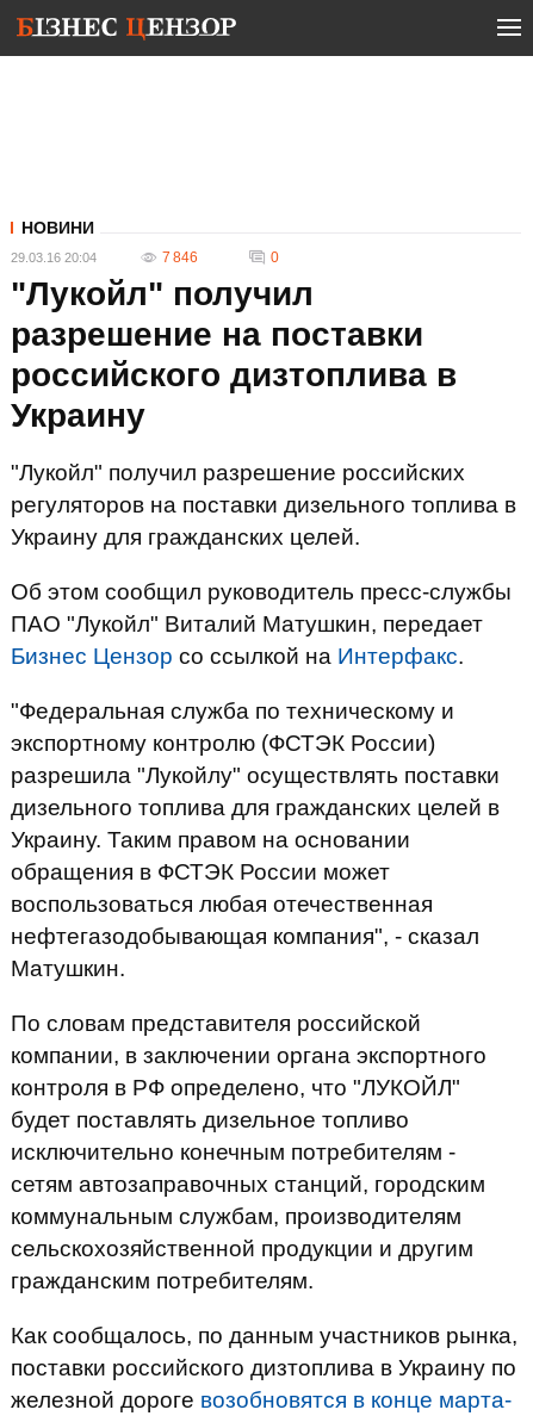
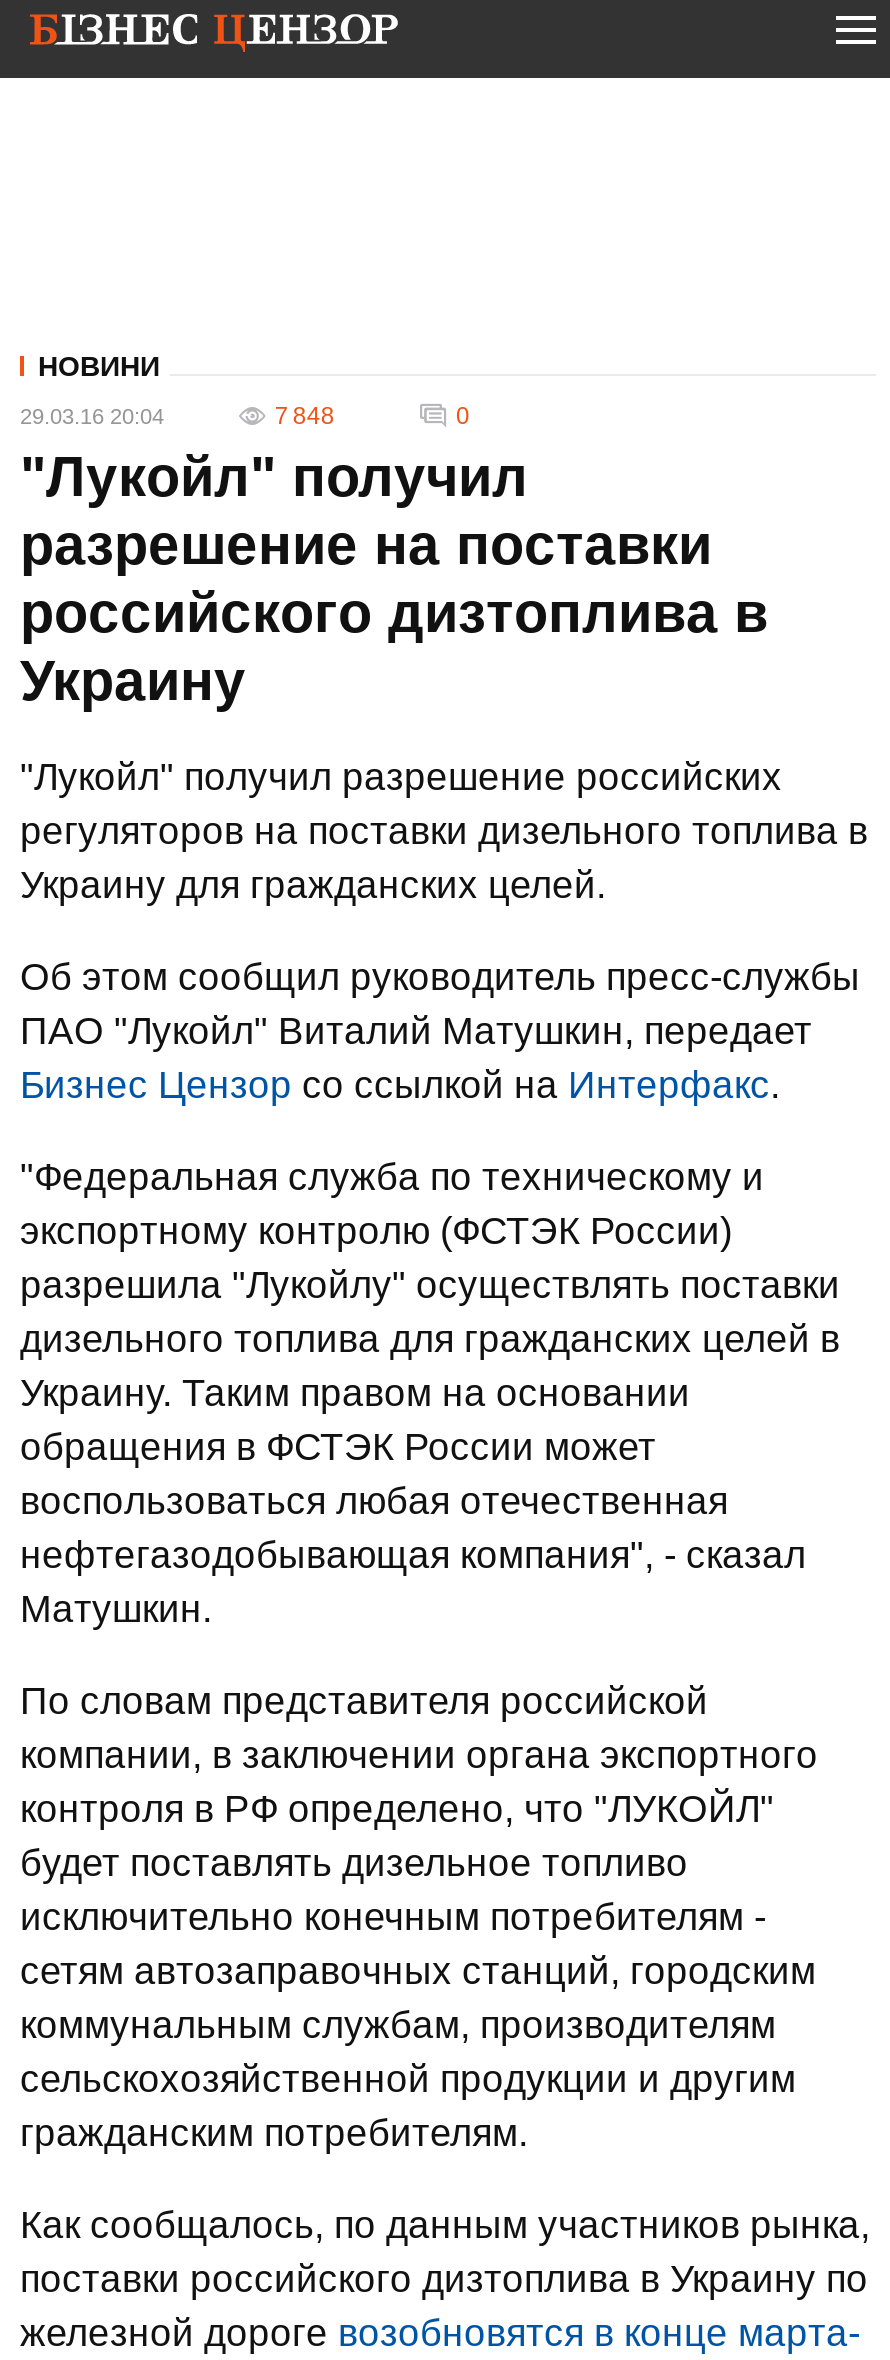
- 7 846
+ 7 848
